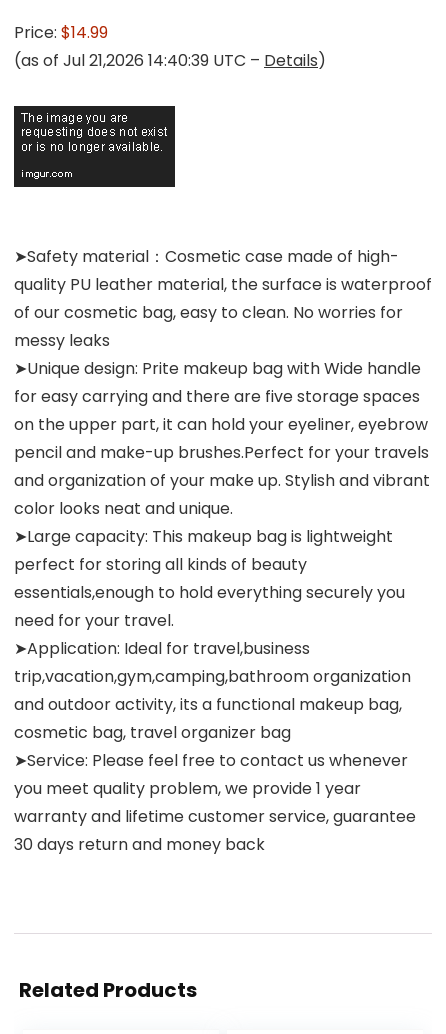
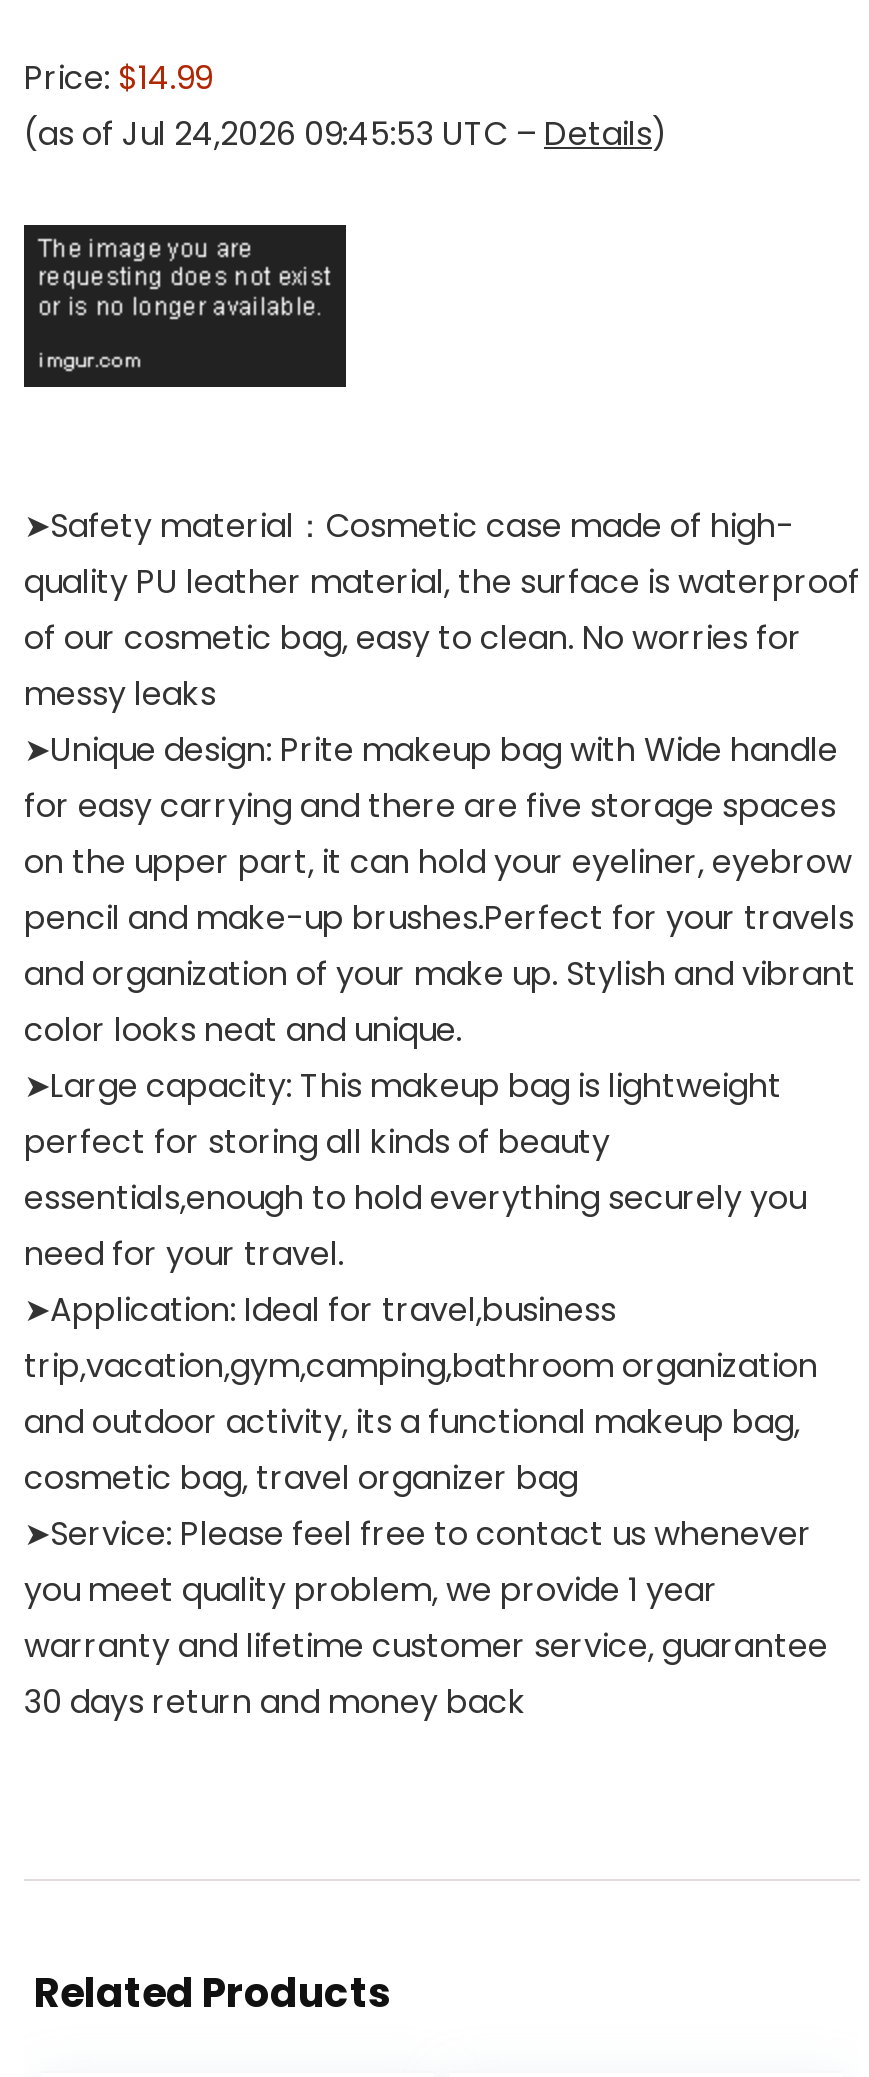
- (as of Jul 21,2026 14:40:39 UTC – Details)
+ (as of Jul 24,2026 09:45:53 UTC – Details)
